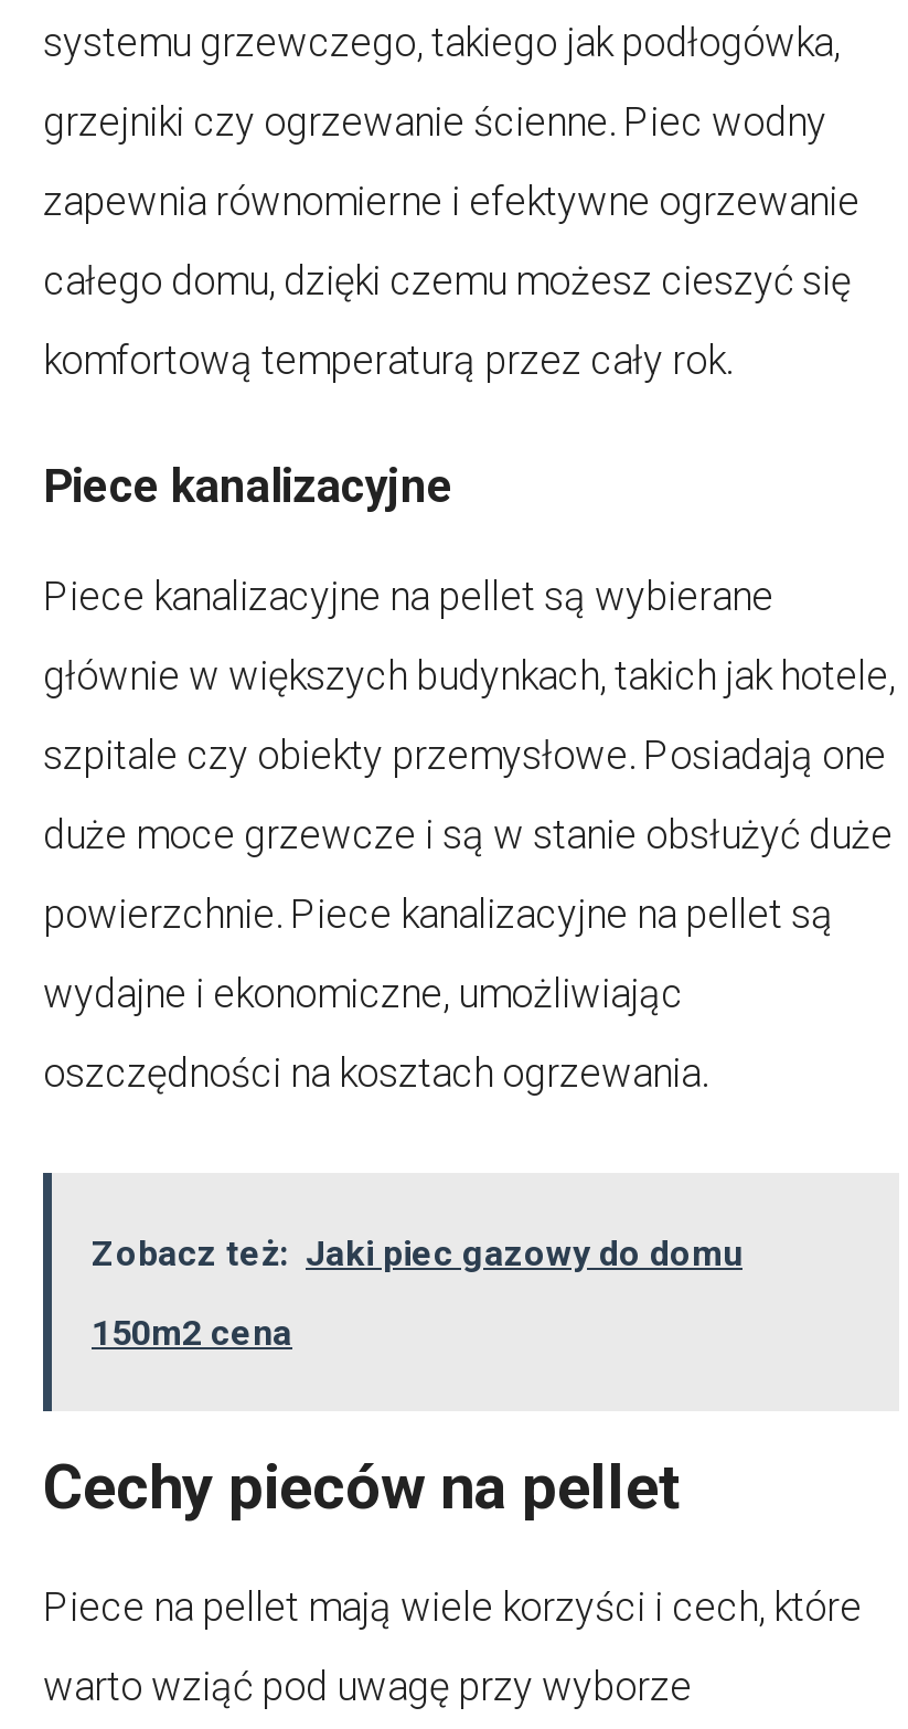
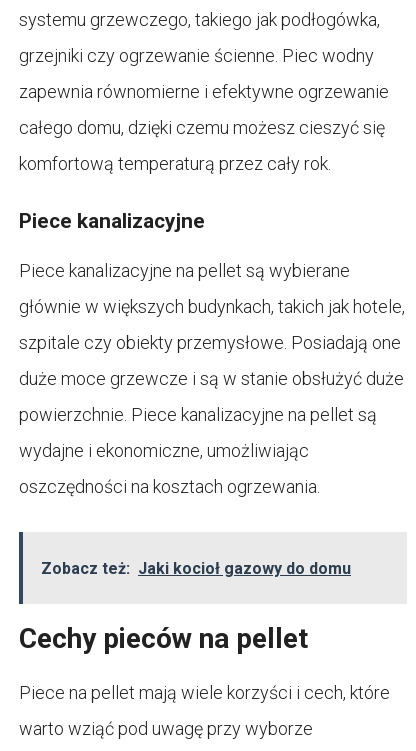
- Zobacz też: Jaki piec gazowy do domu
- 150m2 cena
+ Zobacz też: Jaki kocioł gazowy do domu
